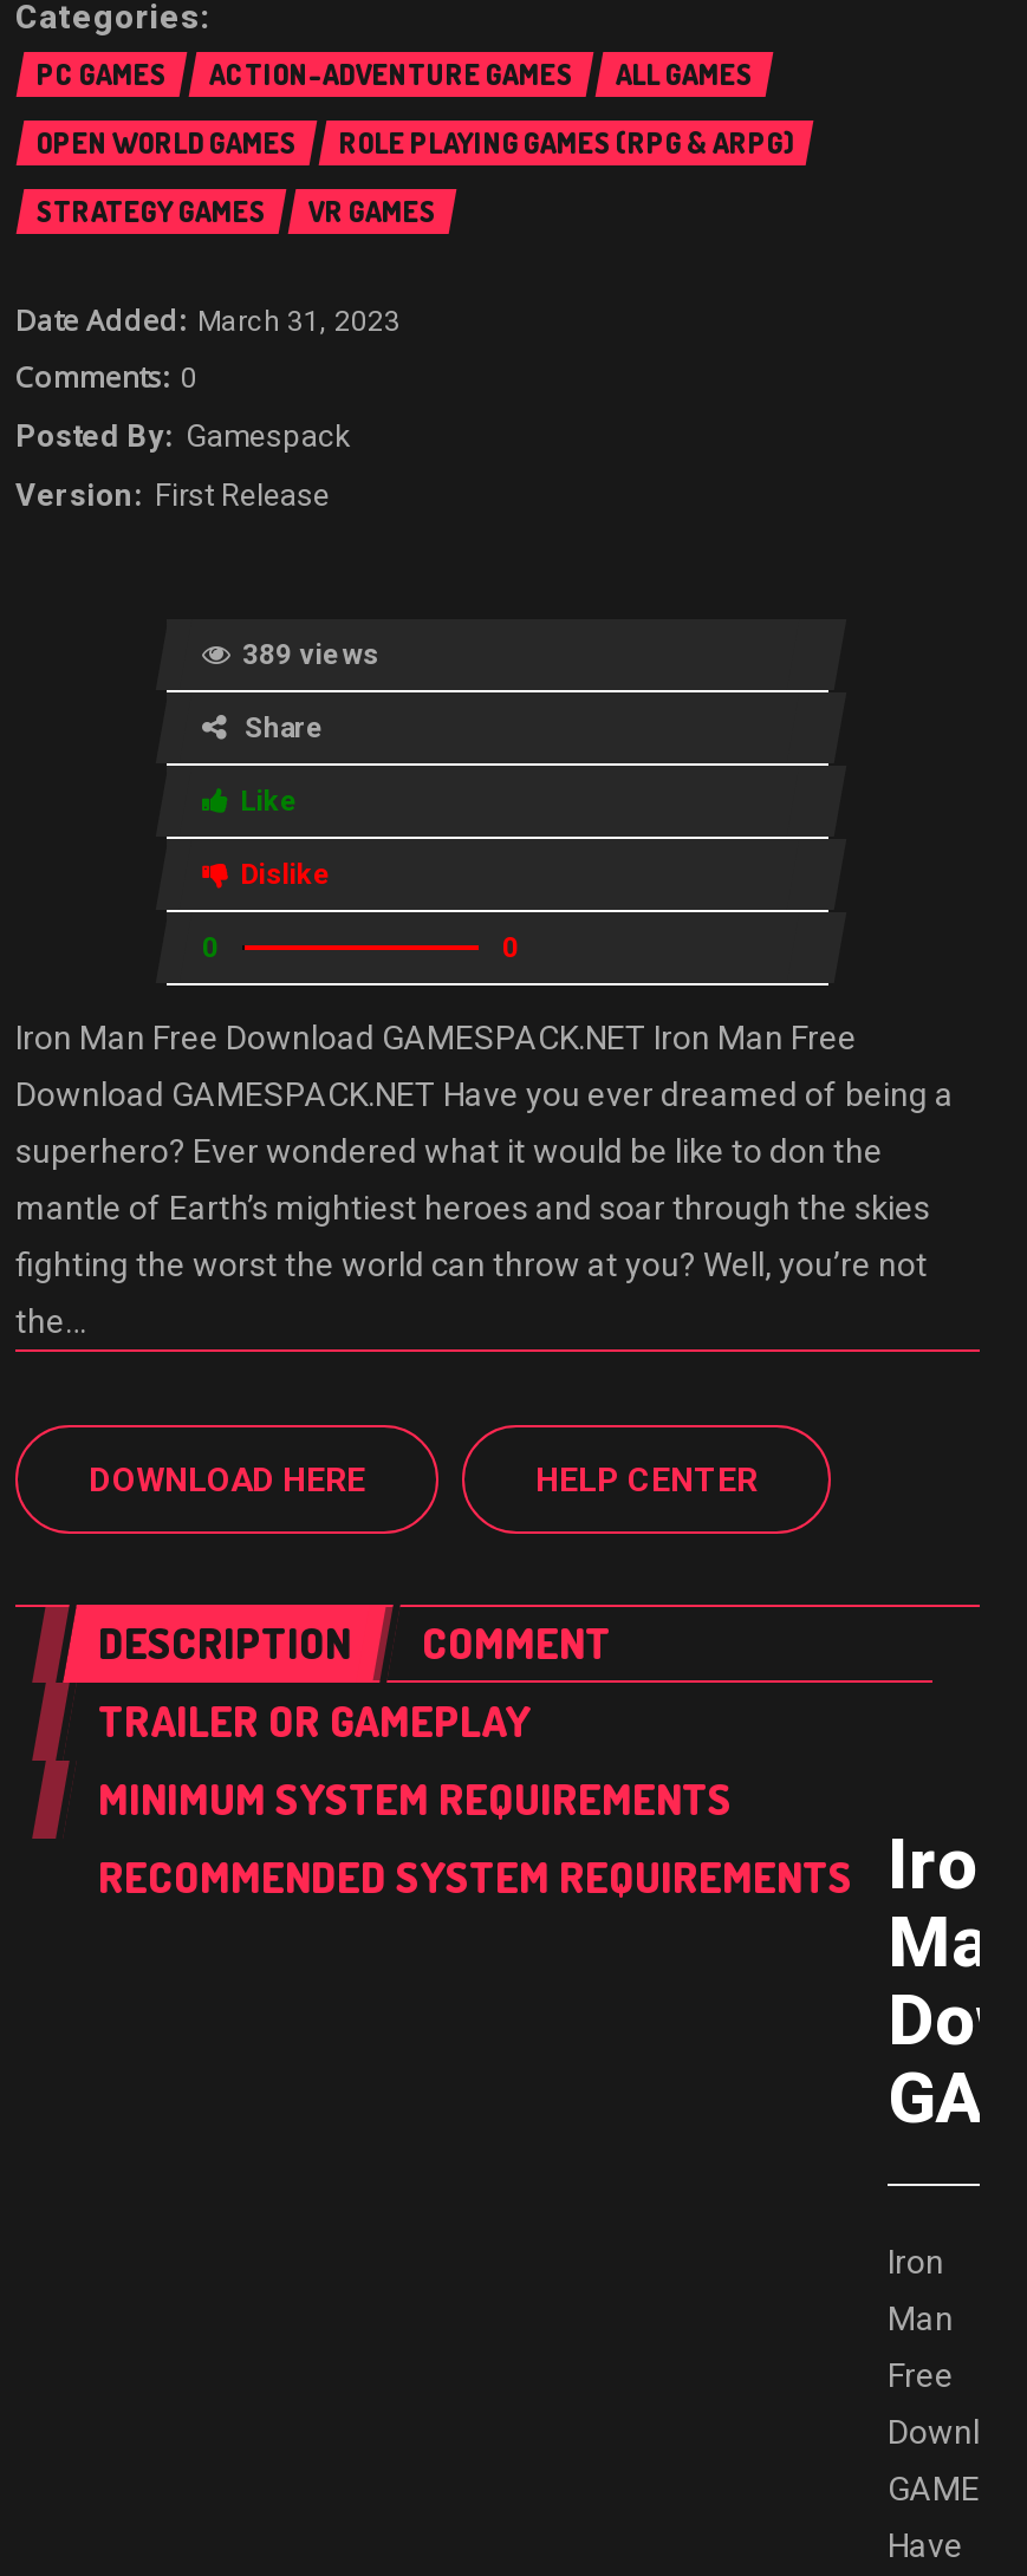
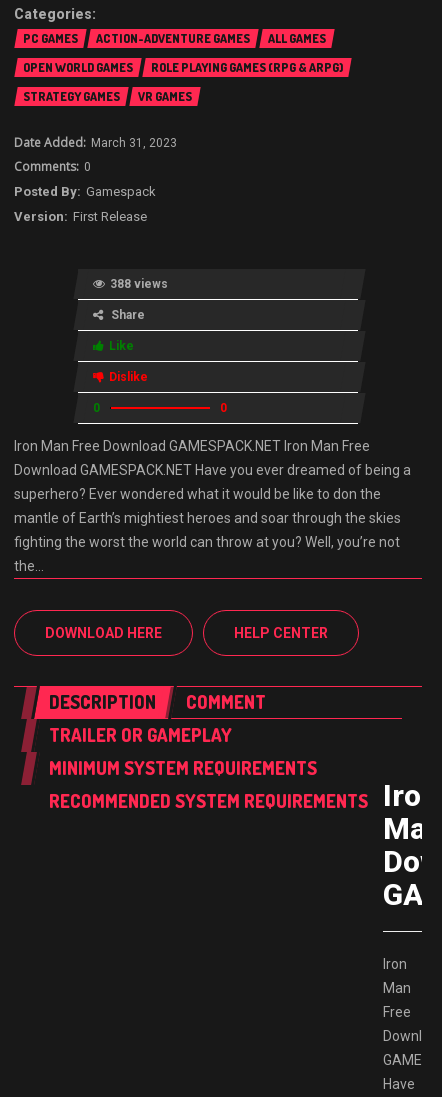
- 389 views
+ 388 views
